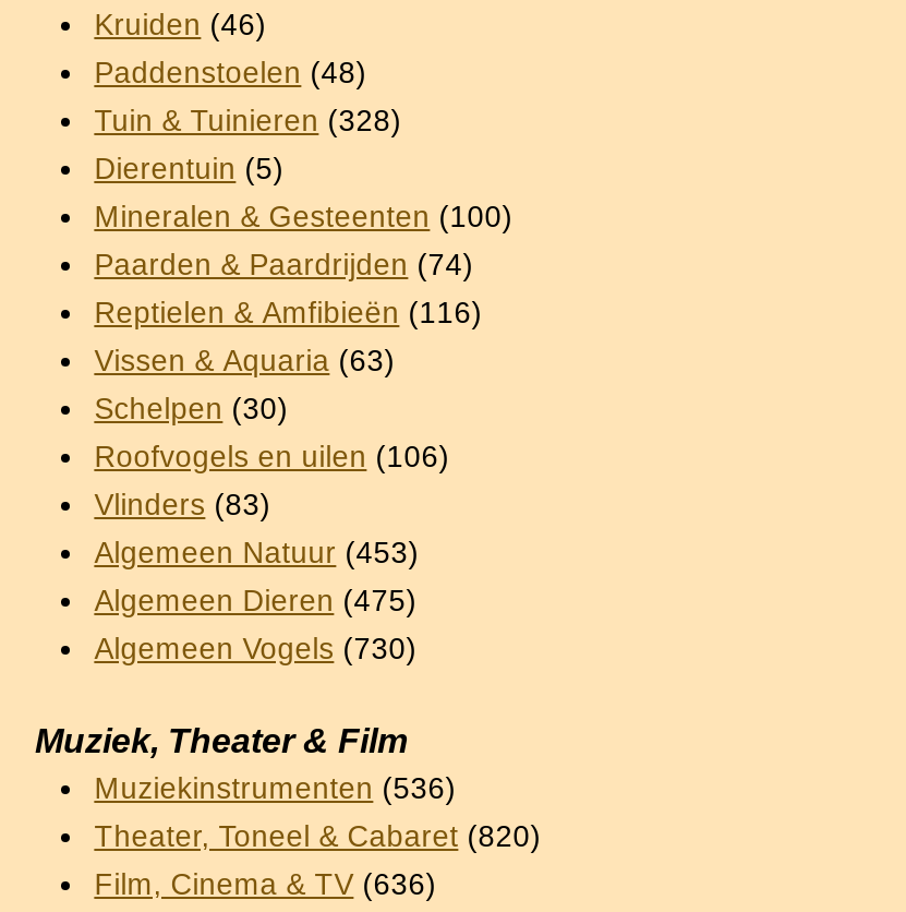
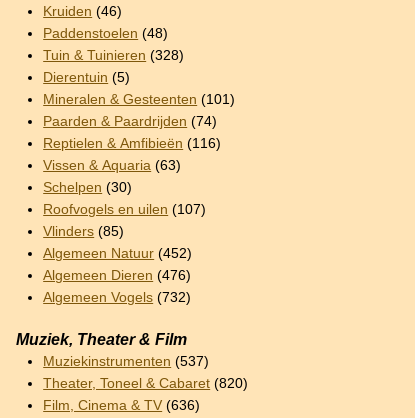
- Mineralen & Gesteenten (100)
+ Mineralen & Gesteenten (101)

- Roofvogels en uilen (106)
+ Roofvogels en uilen (107)

- Vlinders (83)
+ Vlinders (85)

- Algemeen Natuur (453)
+ Algemeen Natuur (452)

- Algemeen Dieren (475)
+ Algemeen Dieren (476)

- Algemeen Vogels (730)
+ Algemeen Vogels (732)

- Muziekinstrumenten (536)
+ Muziekinstrumenten (537)
